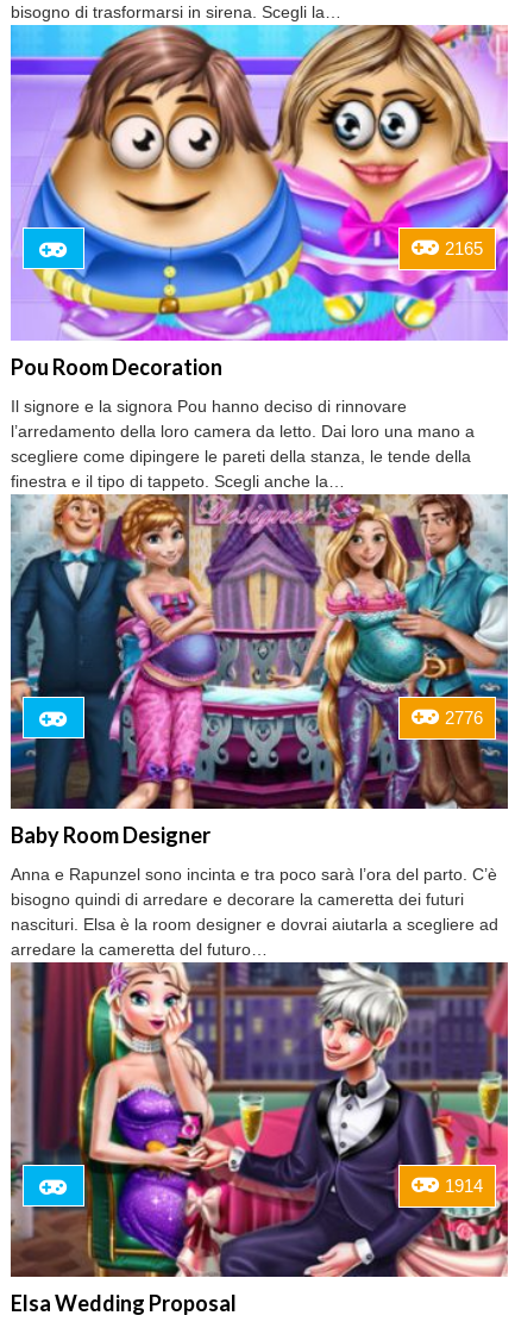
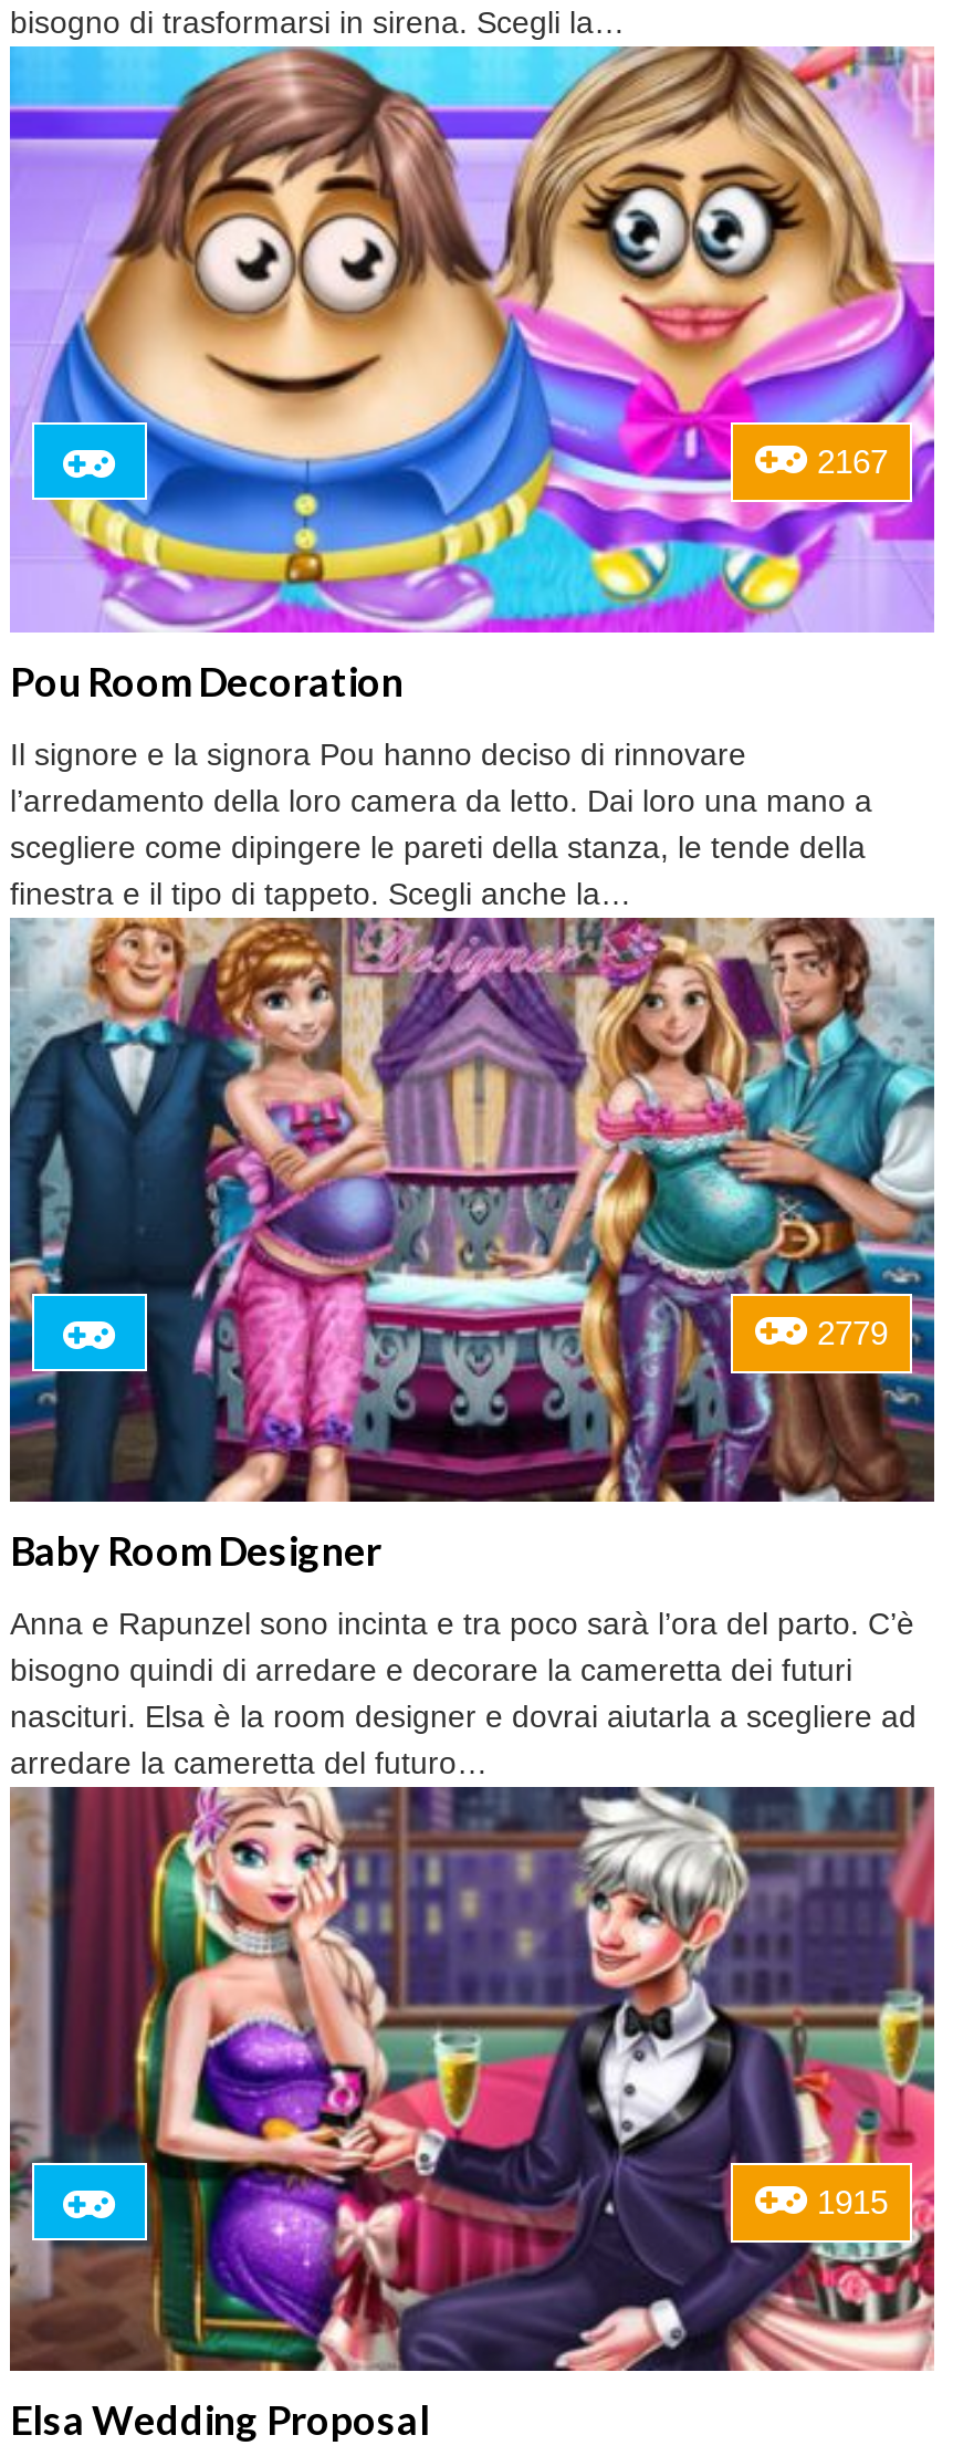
- 2165
+ 2167

- 2776
+ 2779

- 1914
+ 1915
